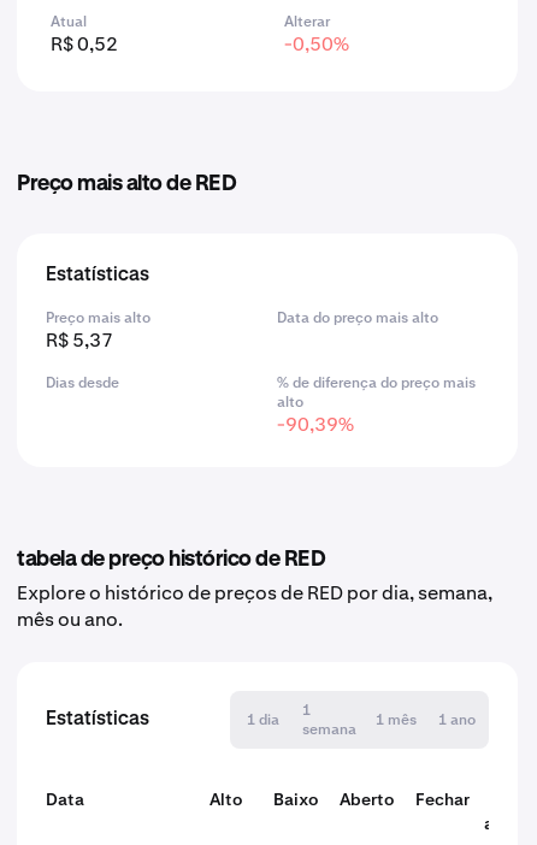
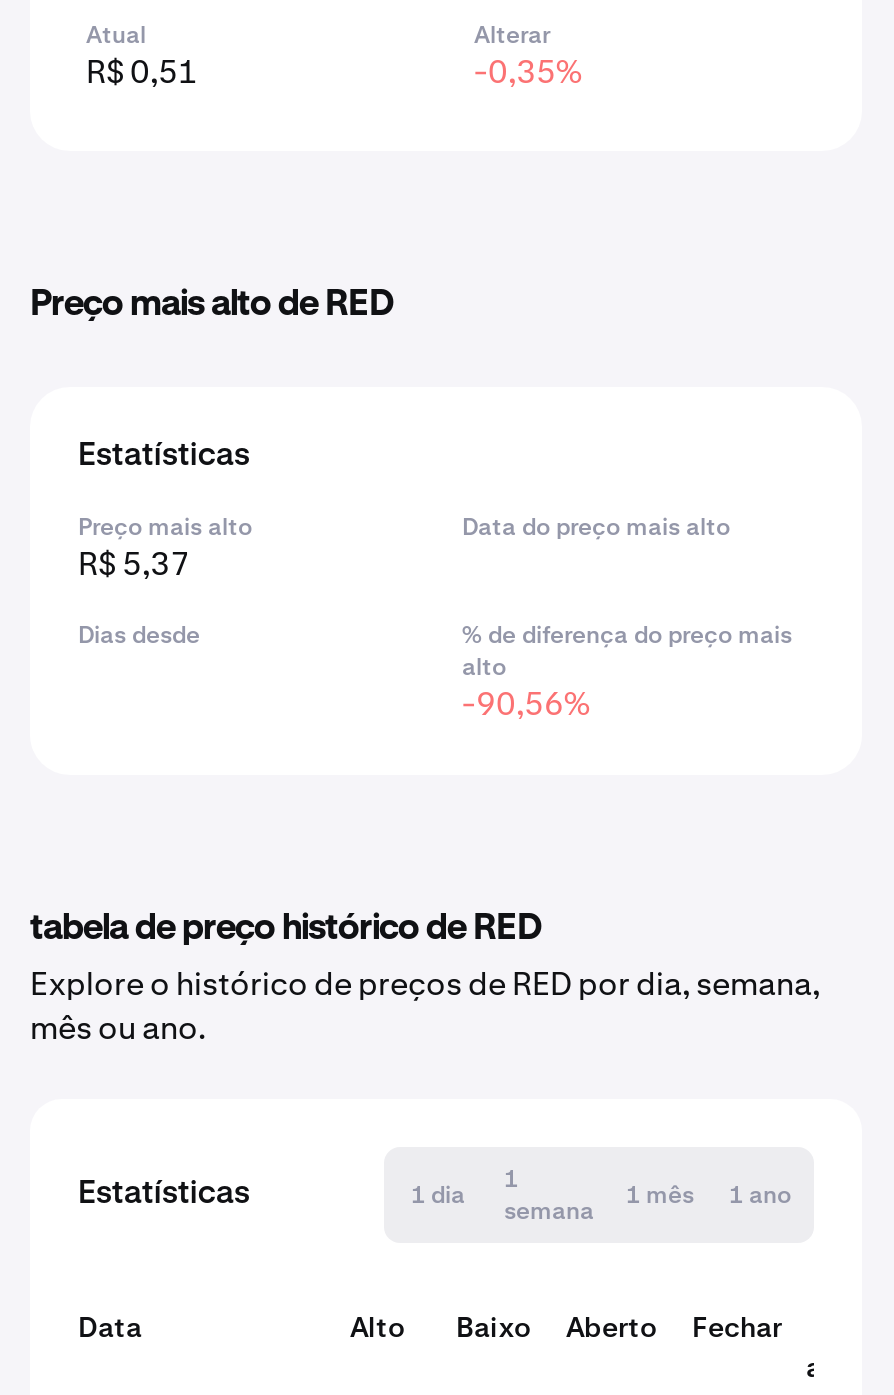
- R$ 0,52
+ R$ 0,51

- -0,50%
+ -0,35%

- -90,39%
+ -90,56%
